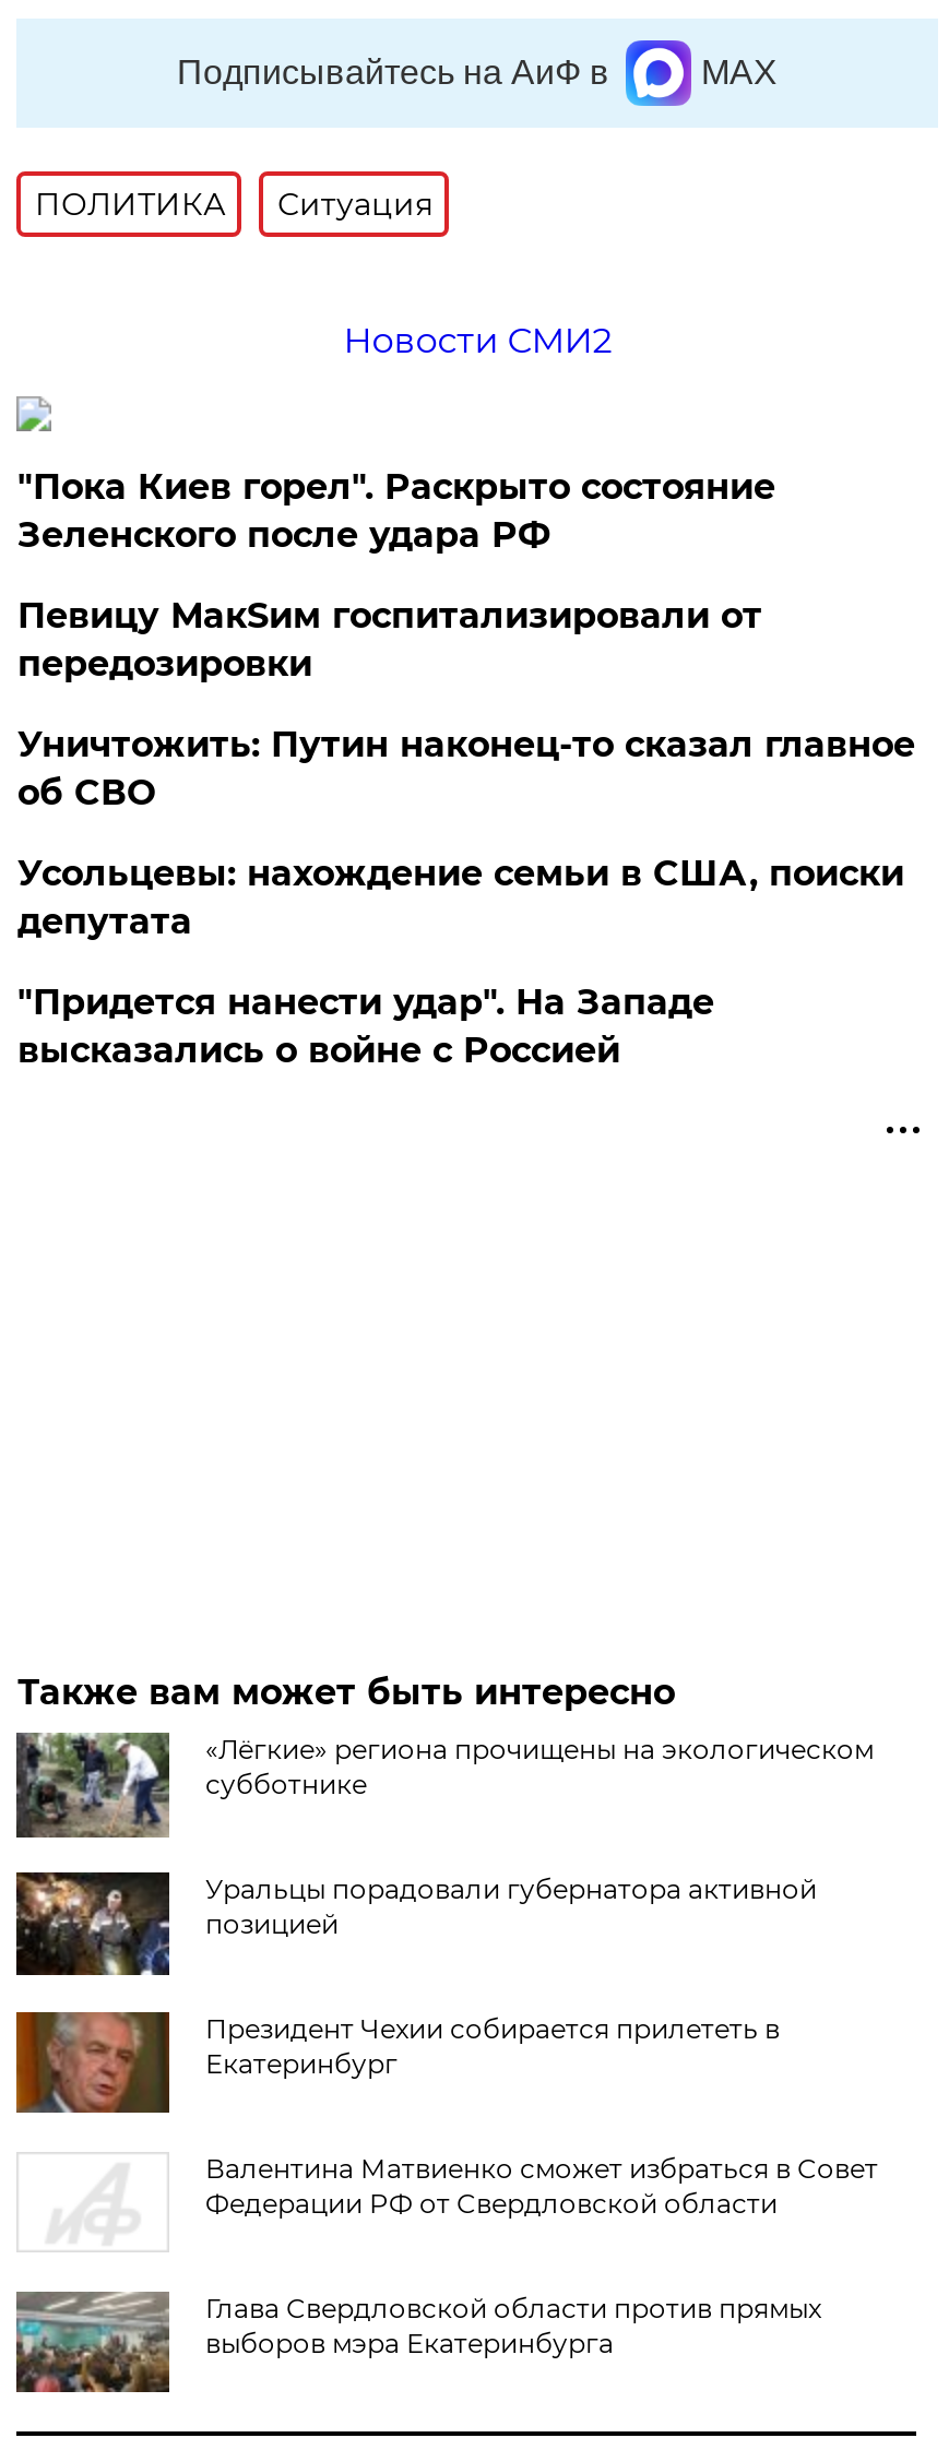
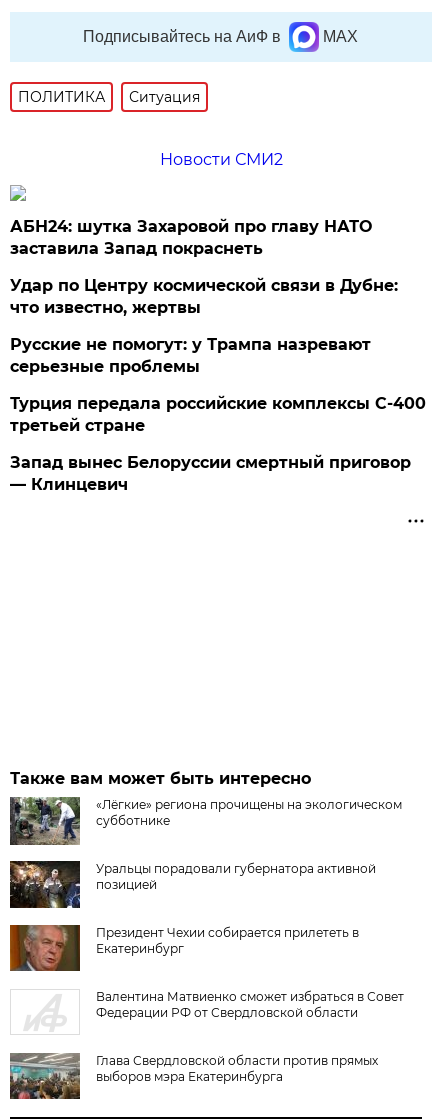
- "Пока Киев горел". Раскрыто состояние
- Зеленского после удара РФ
+ АБН24: шутка Захаровой про главу НАТО
+ заставила Запад покраснеть

- Певицу МакSим госпитализировали от
- передозировки
+ Удар по Центру космической связи в Дубне:
+ что известно, жертвы

- Уничтожить: Путин наконец-то сказал главное
- об СВО
+ Русские не помогут: у Трампа назревают
+ серьезные проблемы

- Усольцевы: нахождение семьи в США, поиски
- депутата
+ Турция передала российские комплексы С-400
+ третьей стране

- "Придется нанести удар". На Западе
- высказались о войне с Россией
+ Запад вынес Белоруссии смертный приговор
+ — Клинцевич
